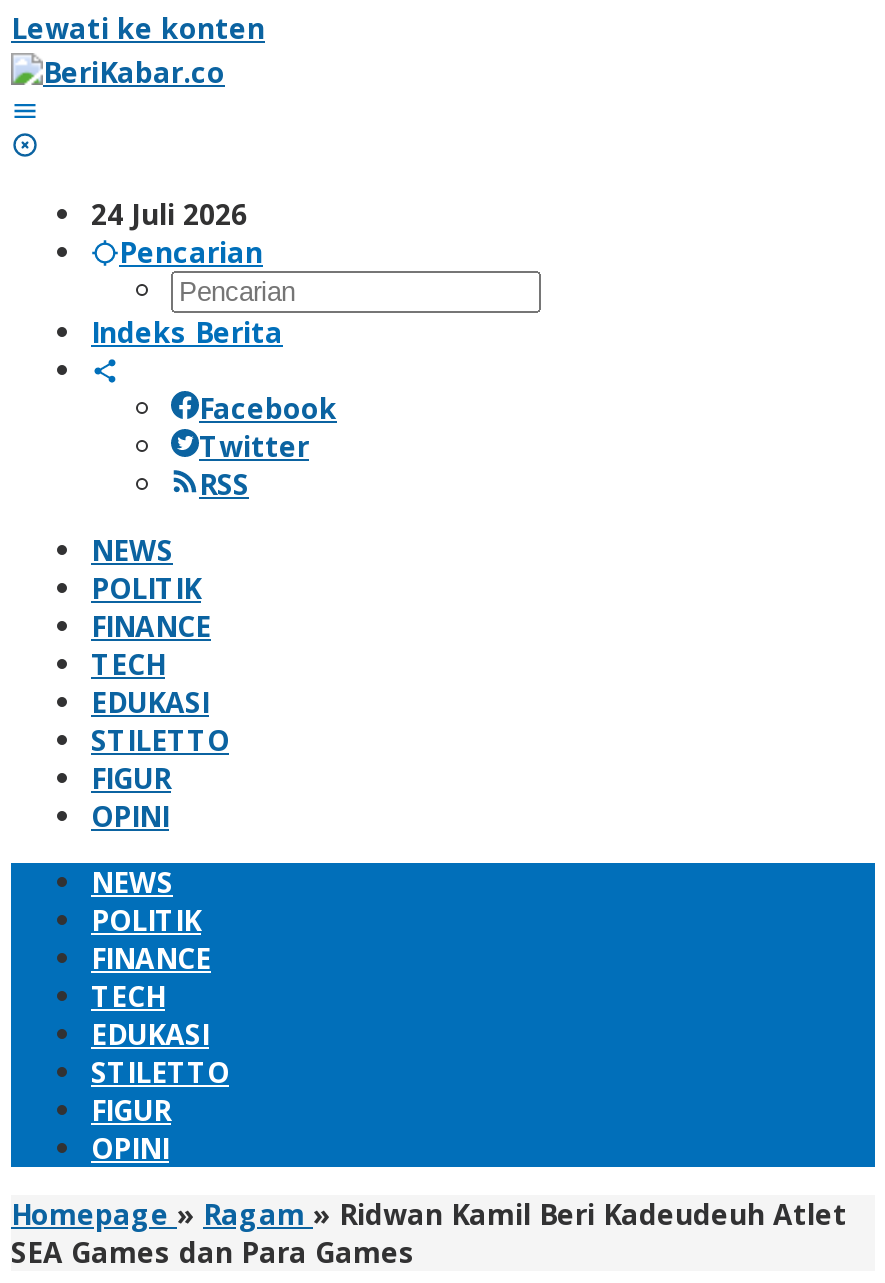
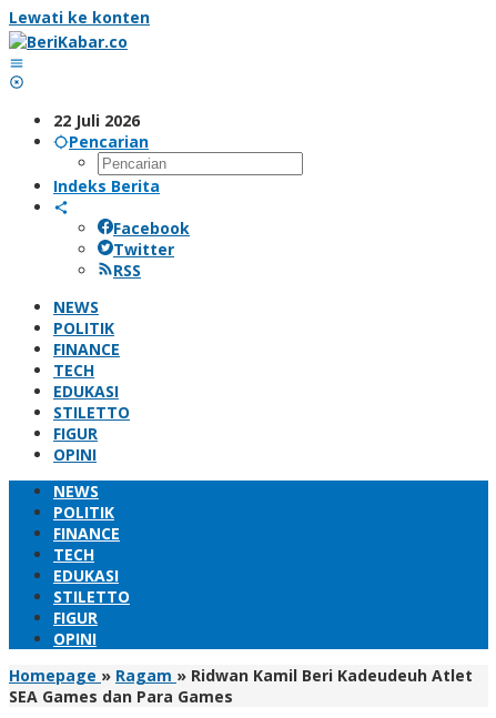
- 24 Juli 2026
+ 22 Juli 2026
